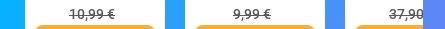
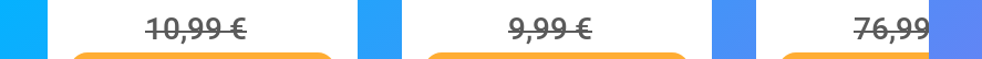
- 37,90 €
+ 76,99 €
